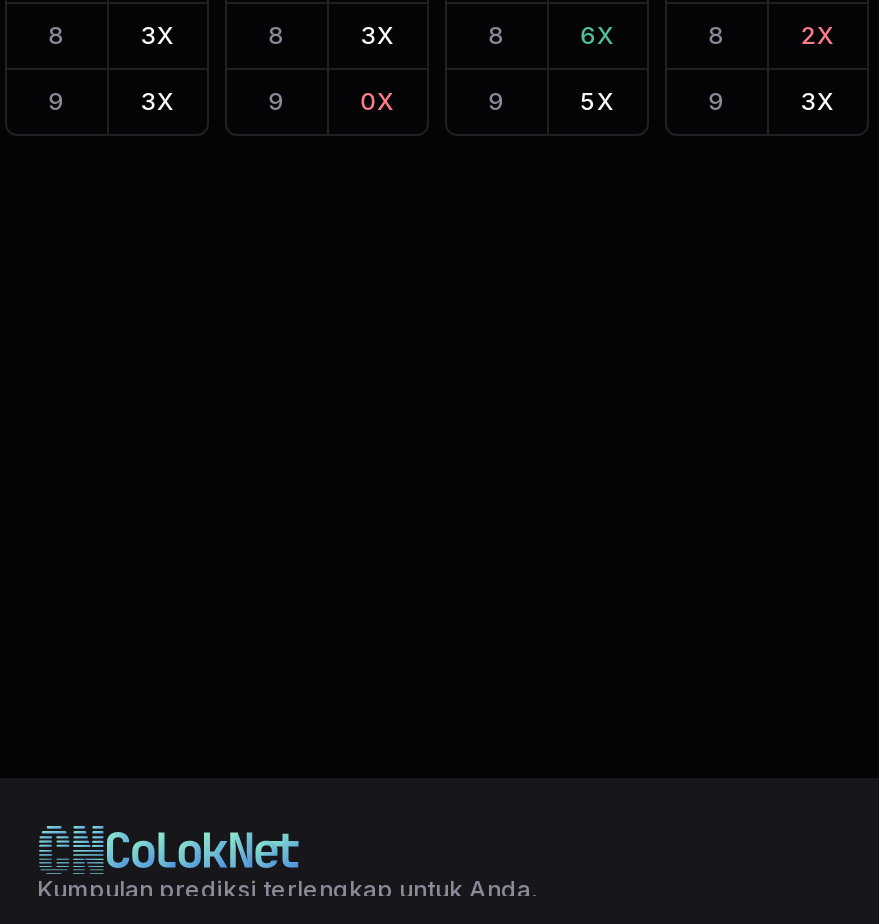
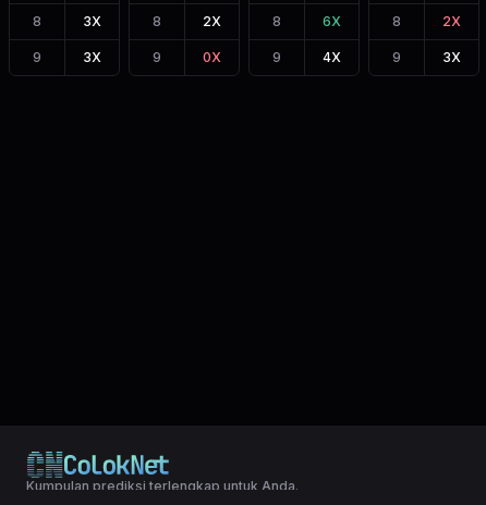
- 3X
+ 2X

- 5X
+ 4X
